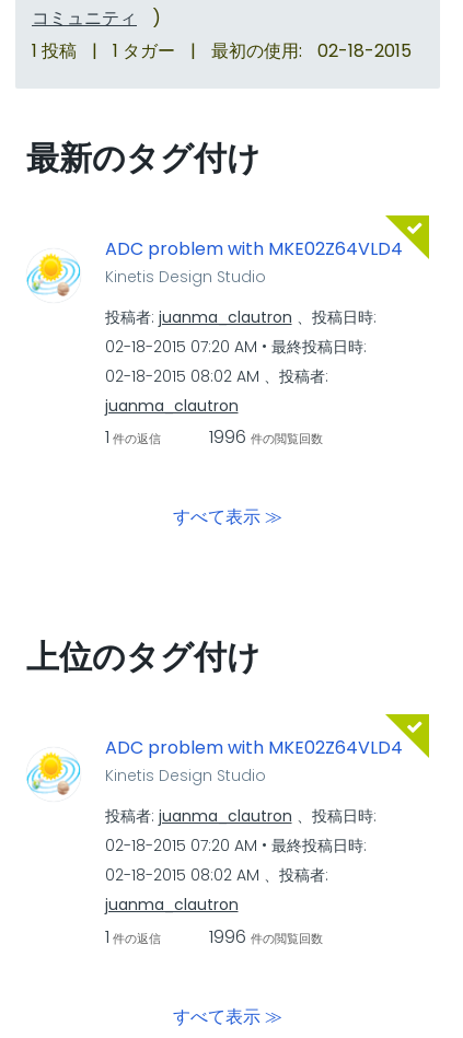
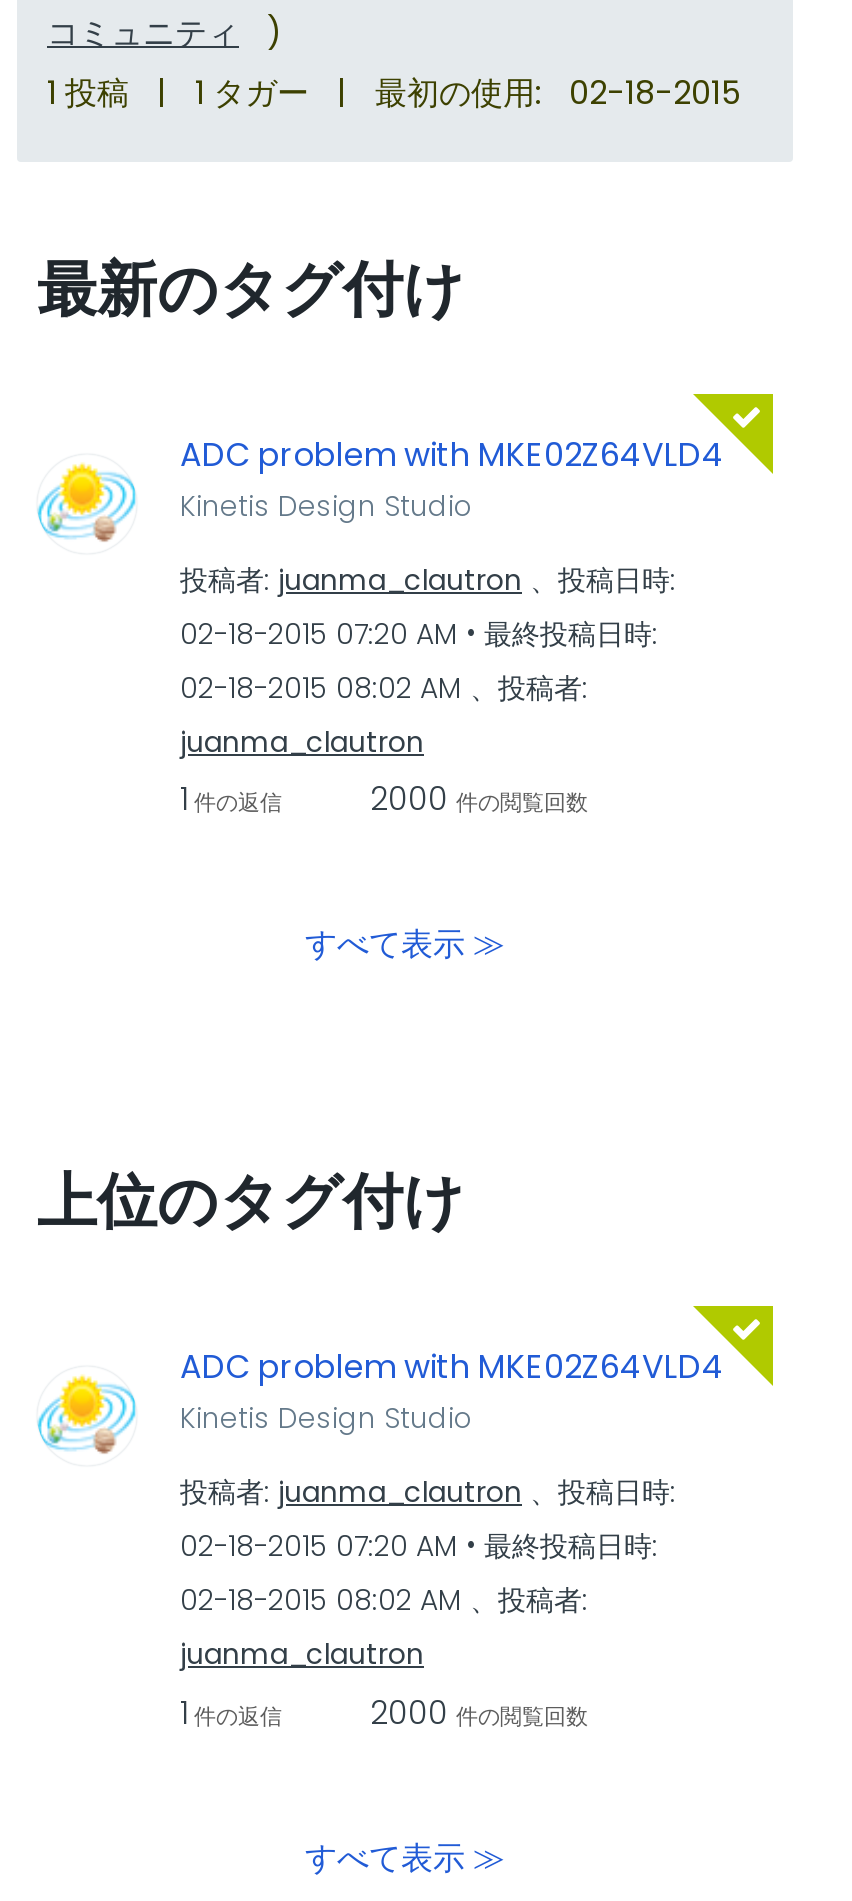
- 1996 件の閲覧回数
+ 2000 件の閲覧回数

- 1996 件の閲覧回数
+ 2000 件の閲覧回数
